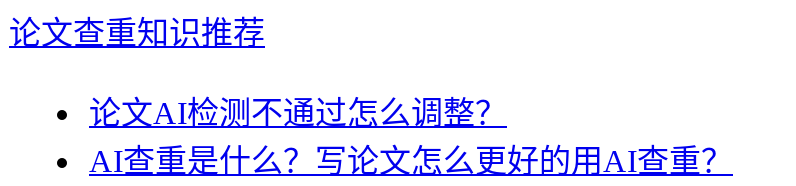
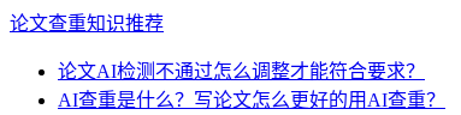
- 论文AI检测不通过怎么调整？
+ 论文AI检测不通过怎么调整才能符合要求？
